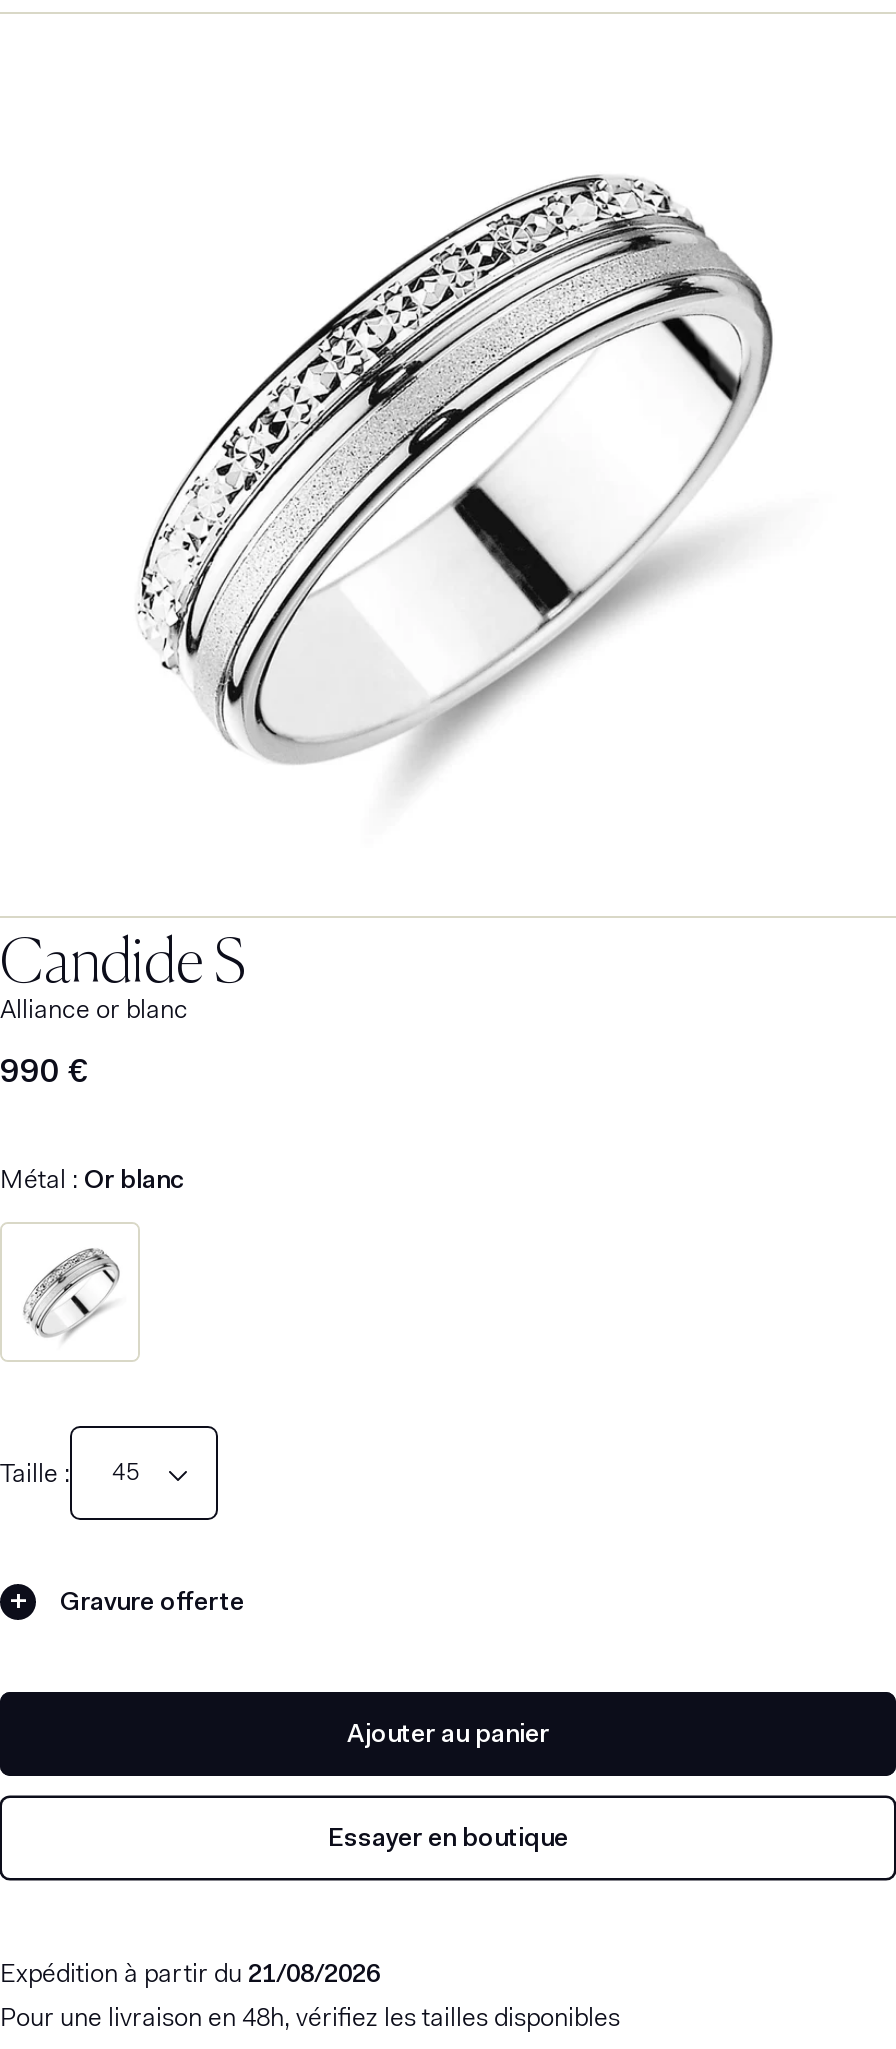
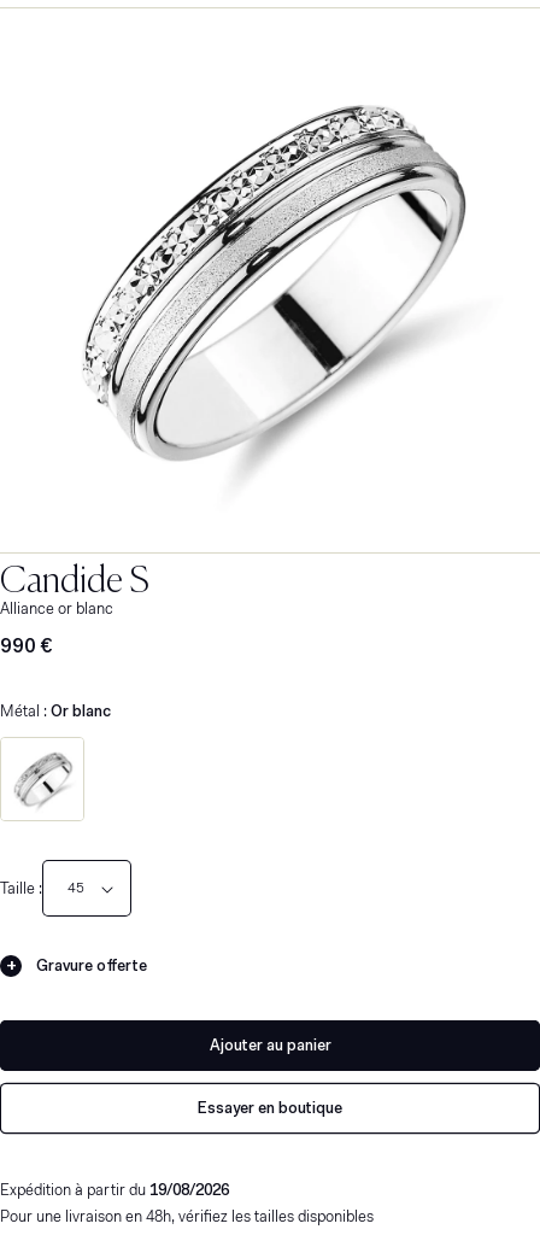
- Expédition à partir du 21/08/2026
+ Expédition à partir du 19/08/2026
